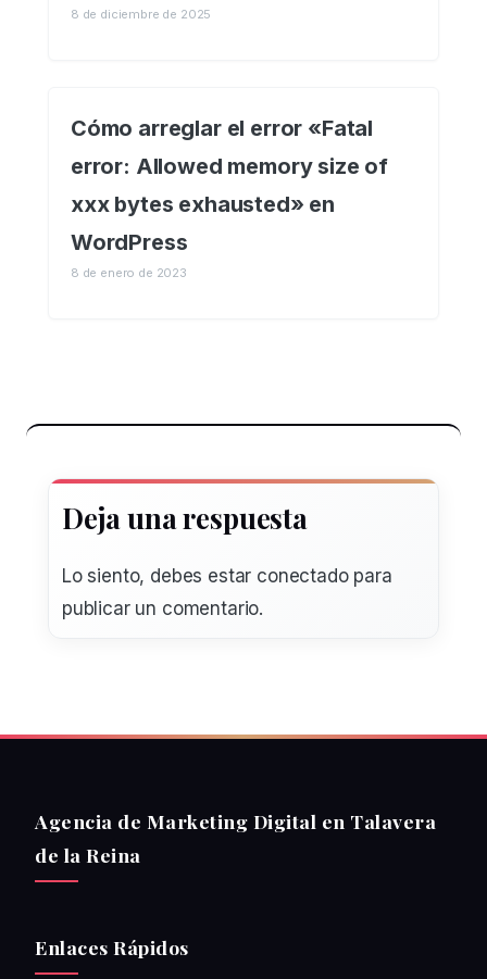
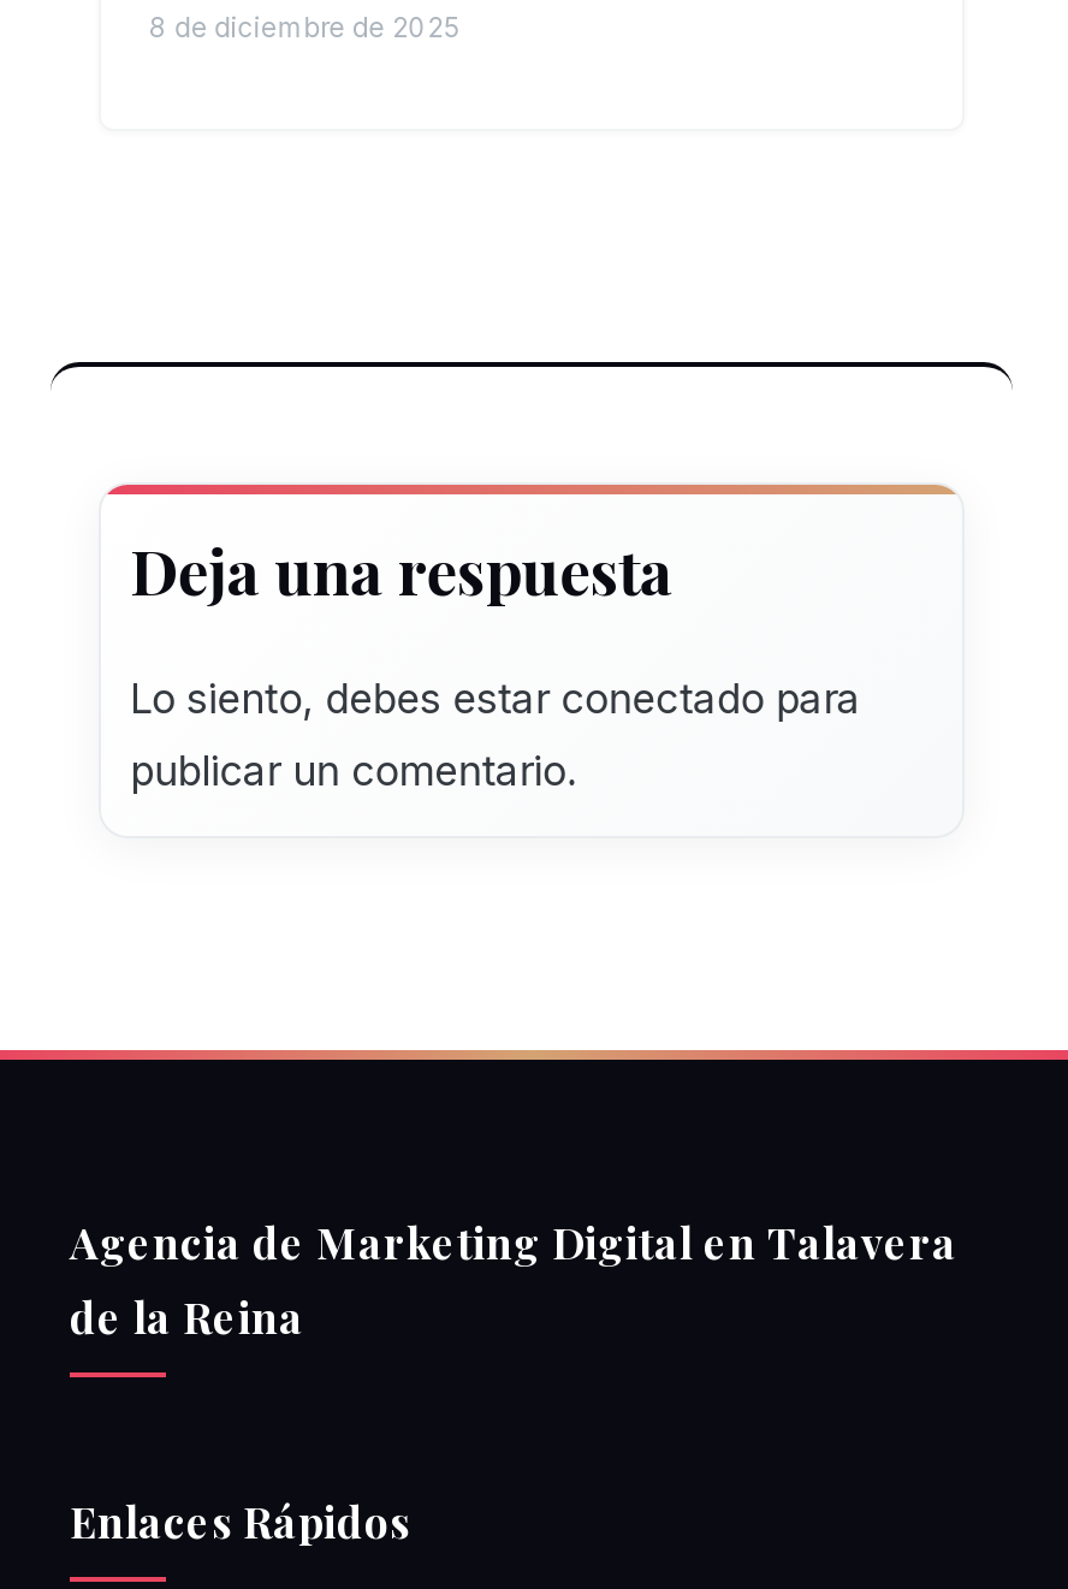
- Cómo arreglar el error «Fatal
- error: Allowed memory size of
- xxx bytes exhausted» en
- WordPress
- 8 de enero de 2023
